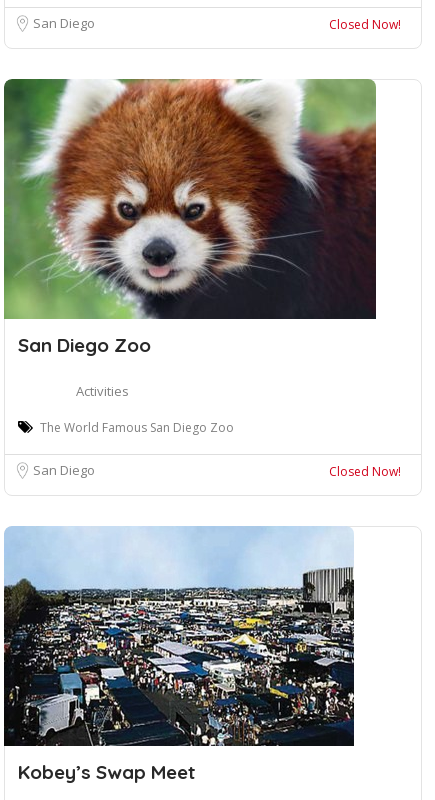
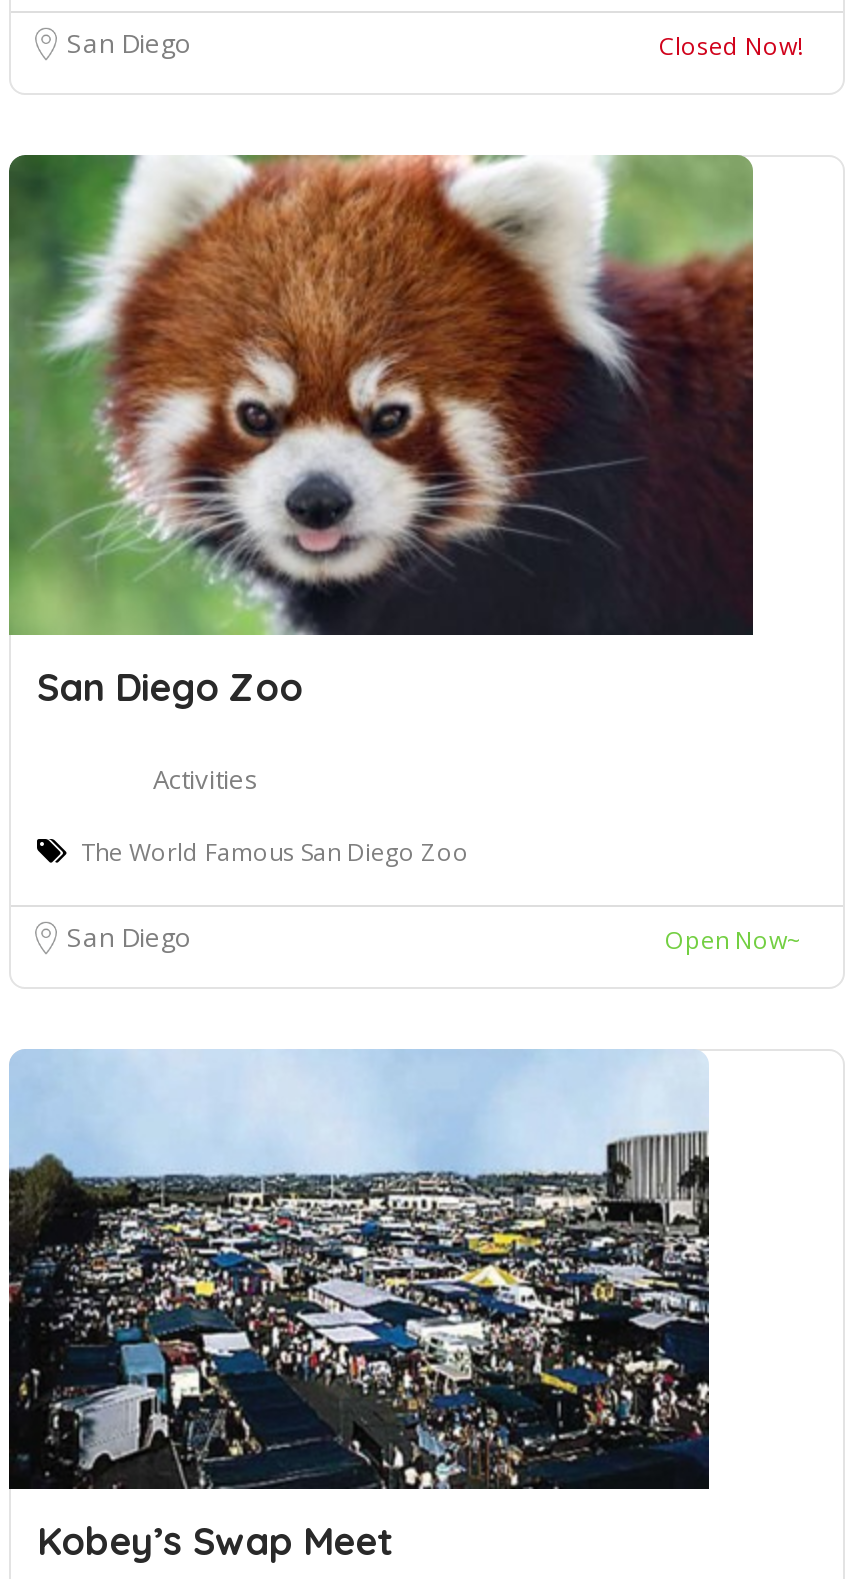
- Closed Now!
+ Open Now~
